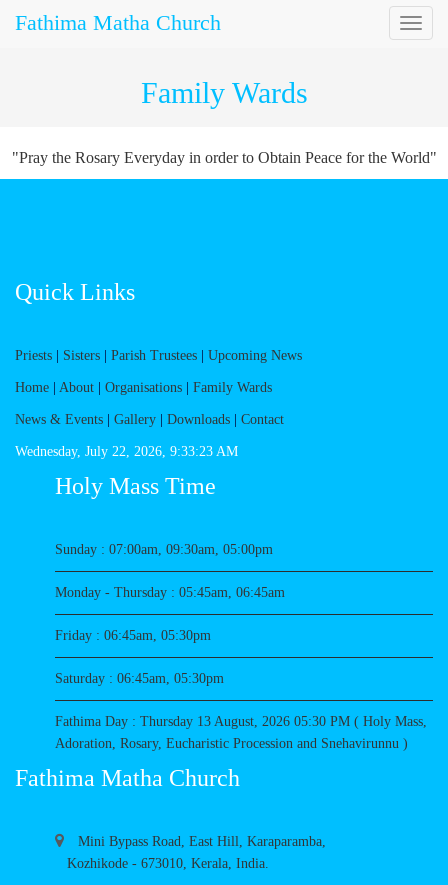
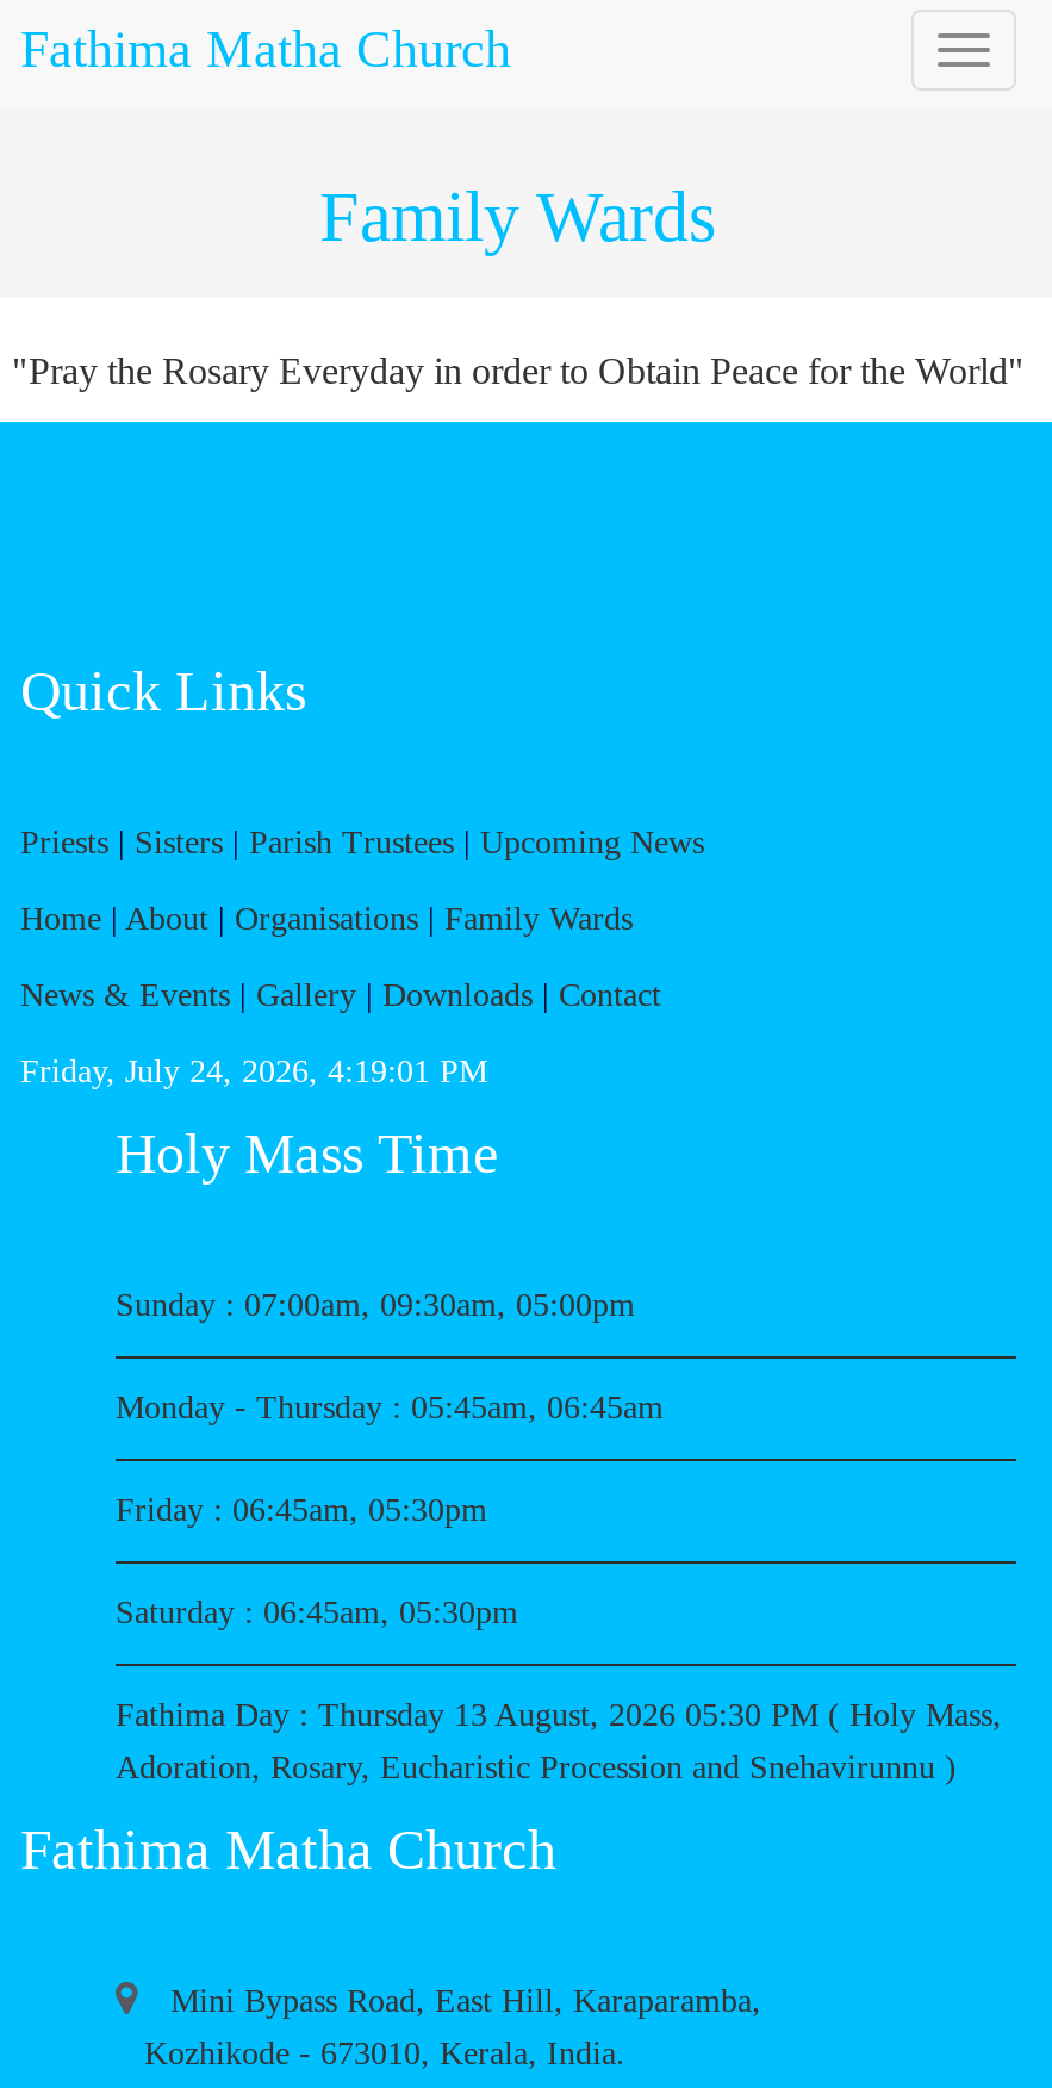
- Wednesday, July 22, 2026, 9:33:23 AM
+ Friday, July 24, 2026, 4:19:01 PM
